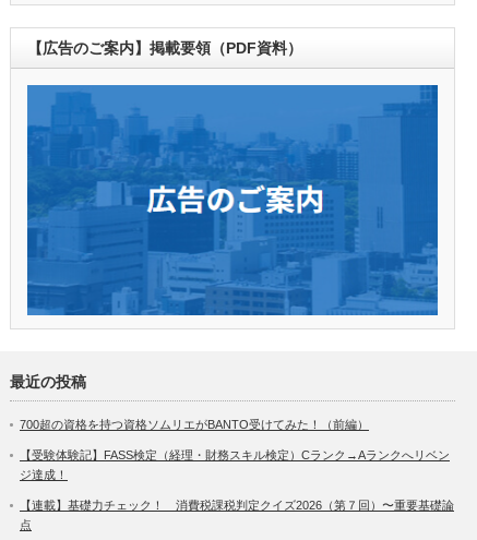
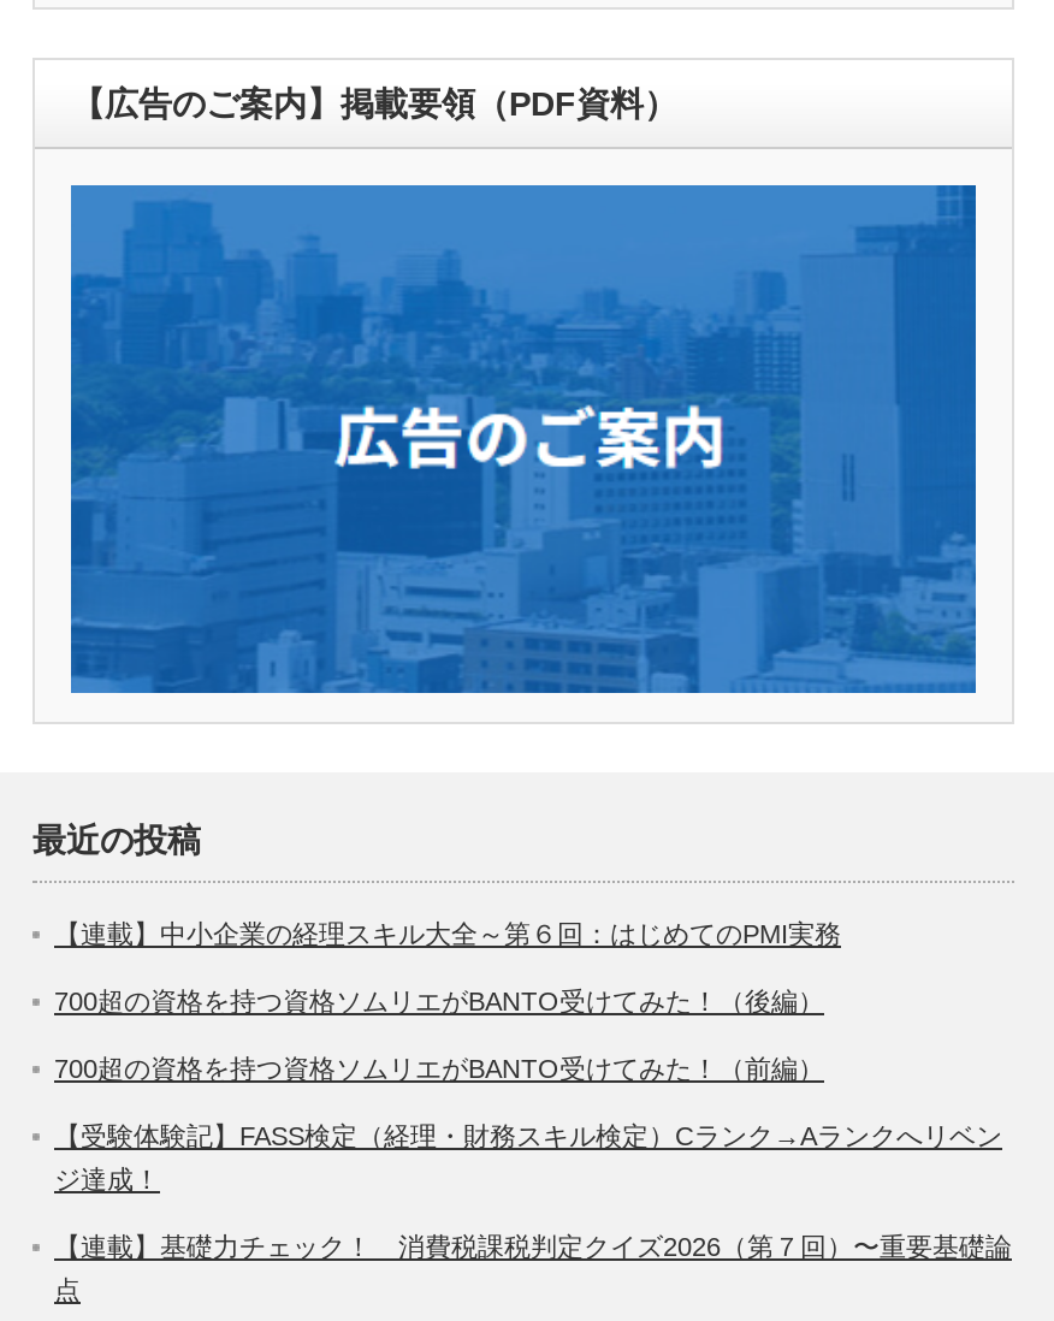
+ 【連載】中小企業の経理スキル大全～第６回：はじめてのPMI実務
+ 700超の資格を持つ資格ソムリエがBANTO受けてみた！（後編）
